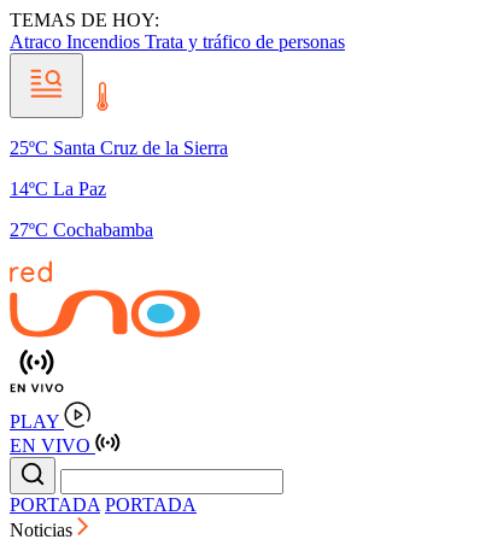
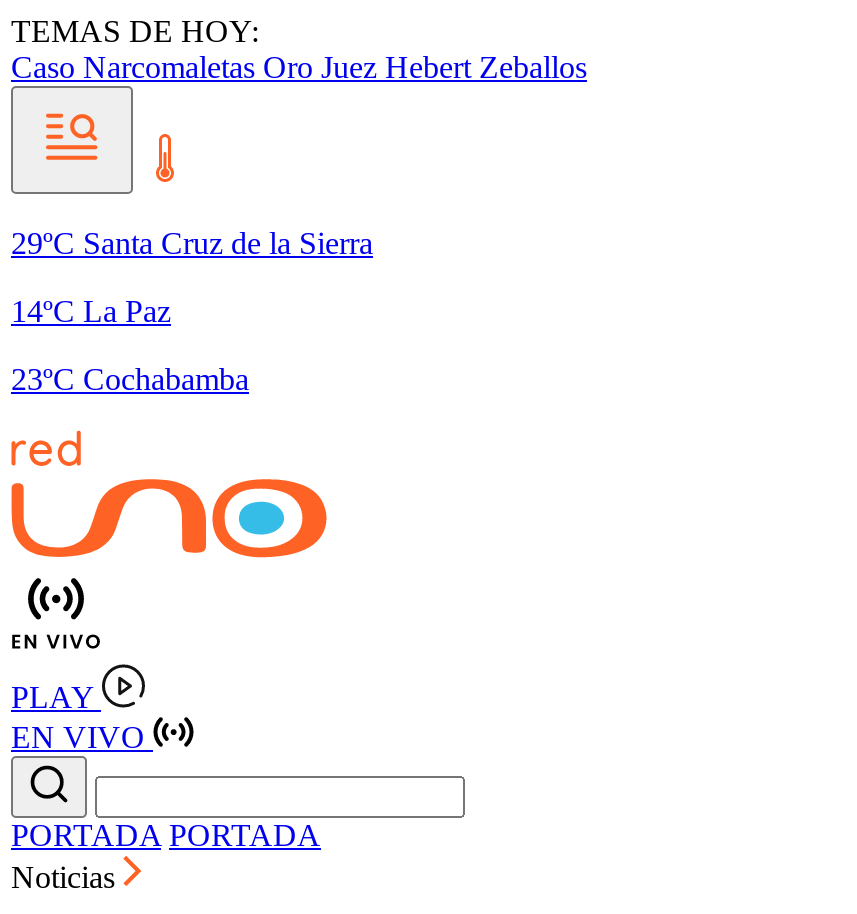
- Atraco Incendios Trata y tráfico de personas
+ Caso Narcomaletas Oro Juez Hebert Zeballos

- 25ºC Santa Cruz de la Sierra
+ 29ºC Santa Cruz de la Sierra

- 27ºC Cochabamba
+ 23ºC Cochabamba
